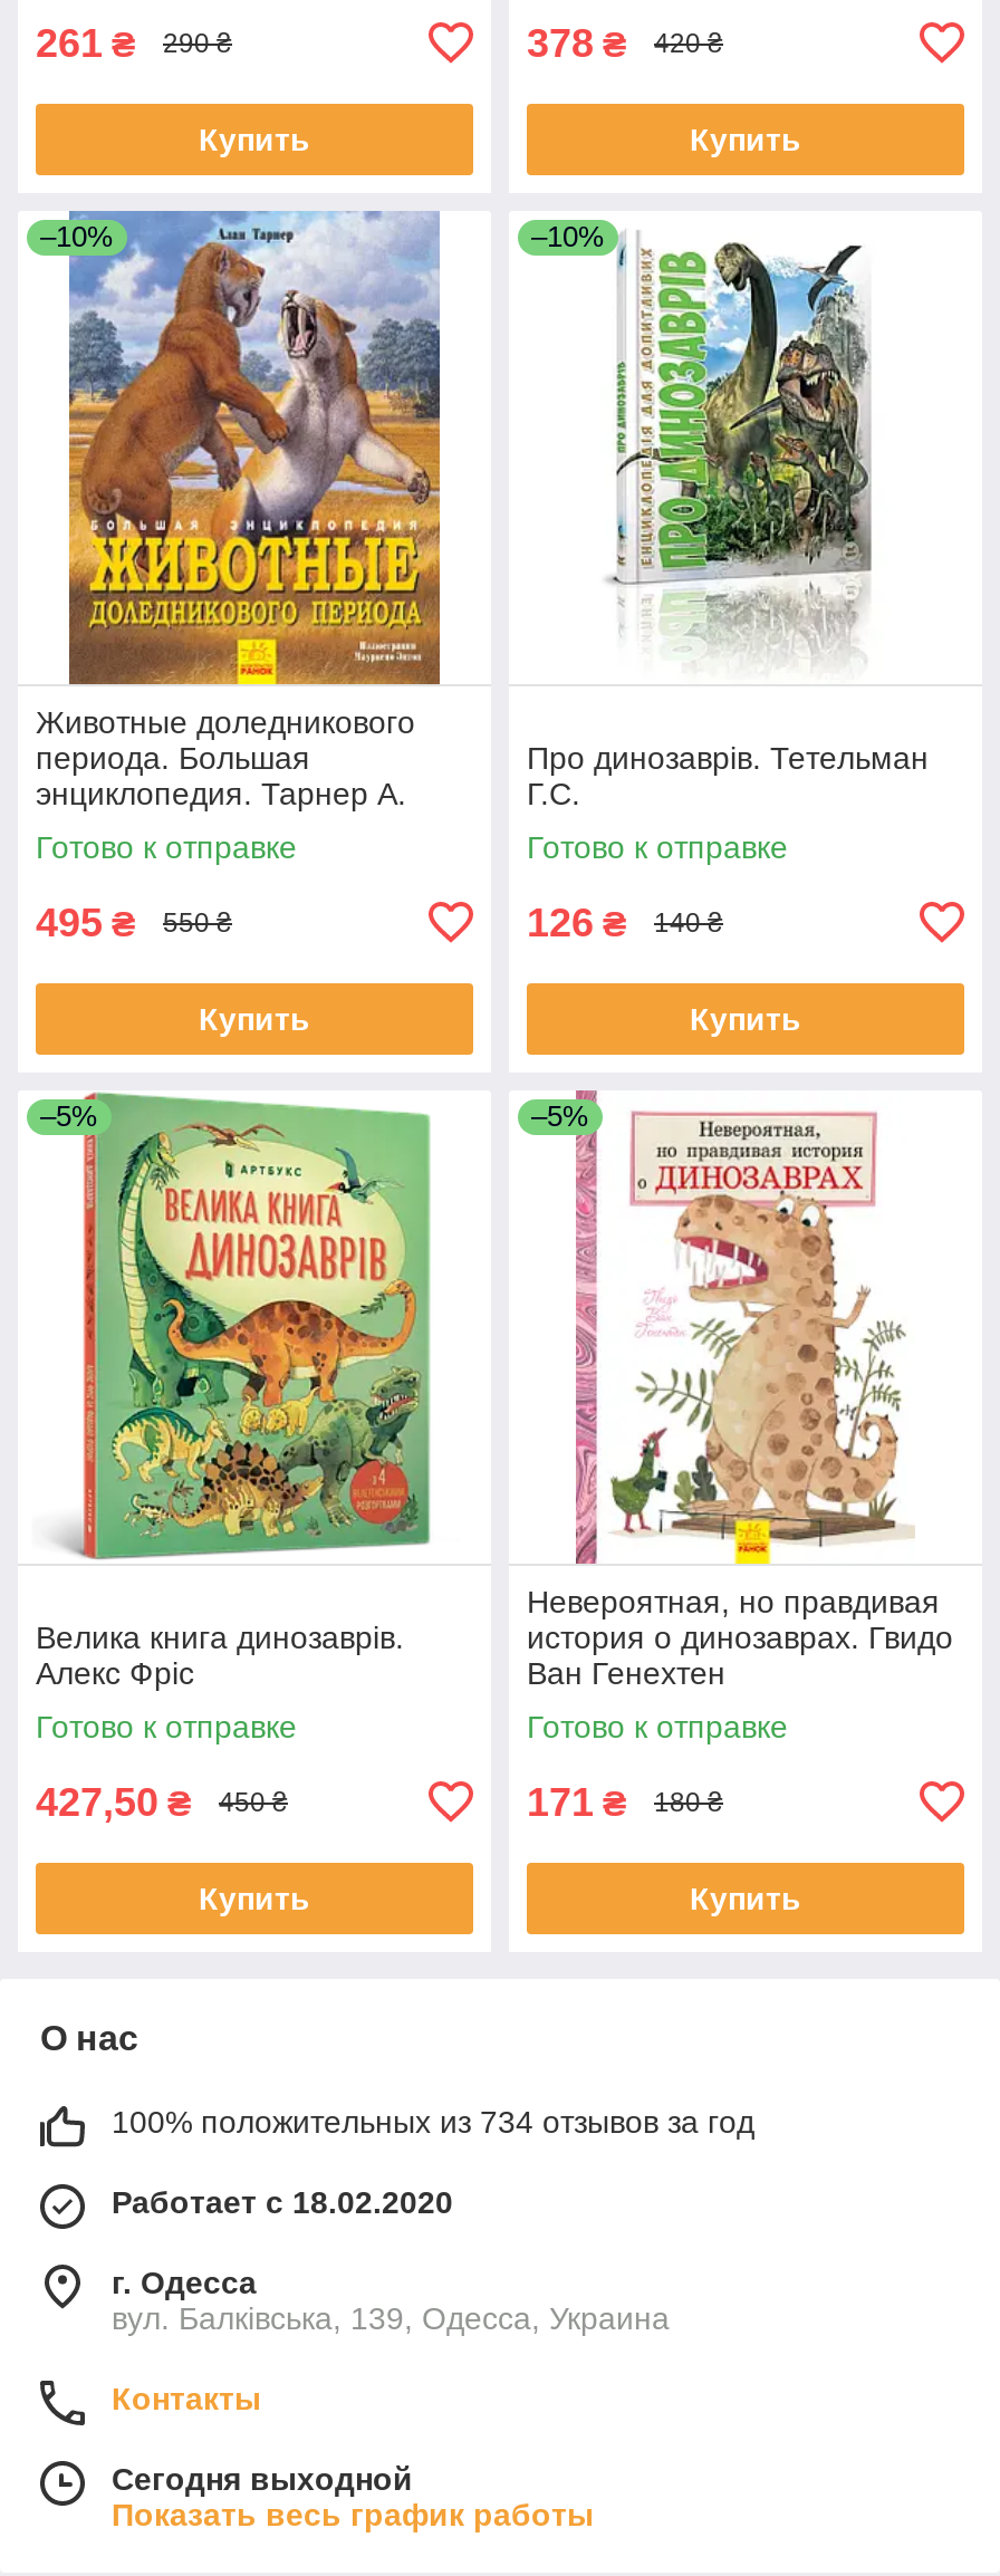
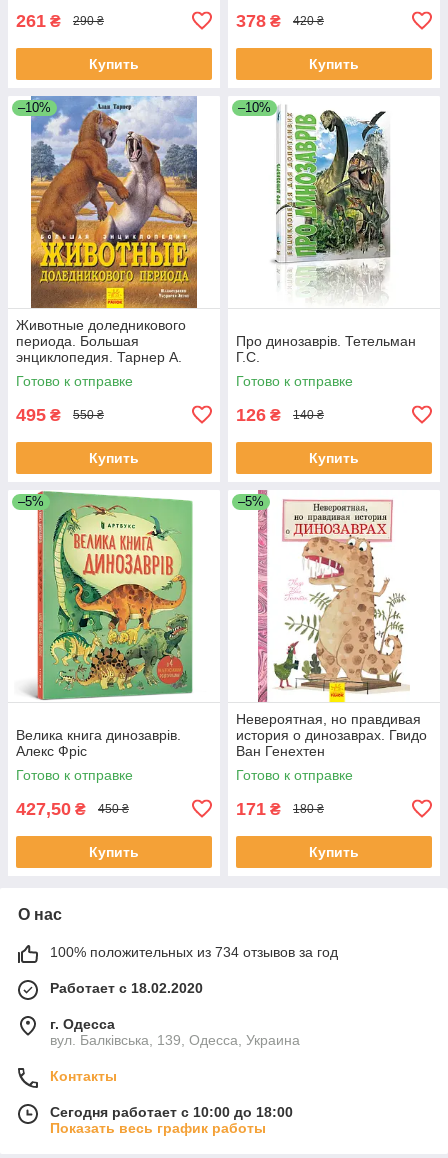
- Сегодня выходной
+ Сегодня работает с 10:00 до 18:00
